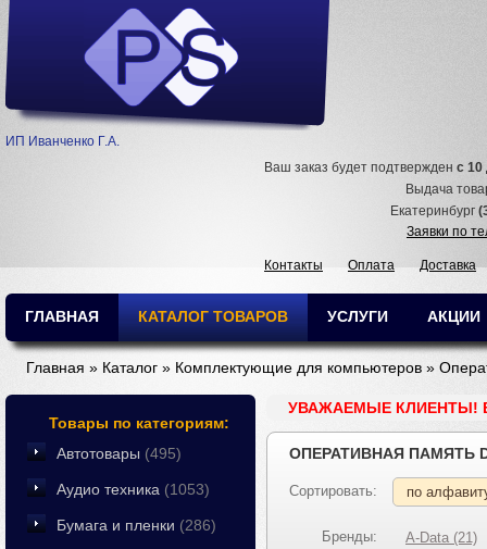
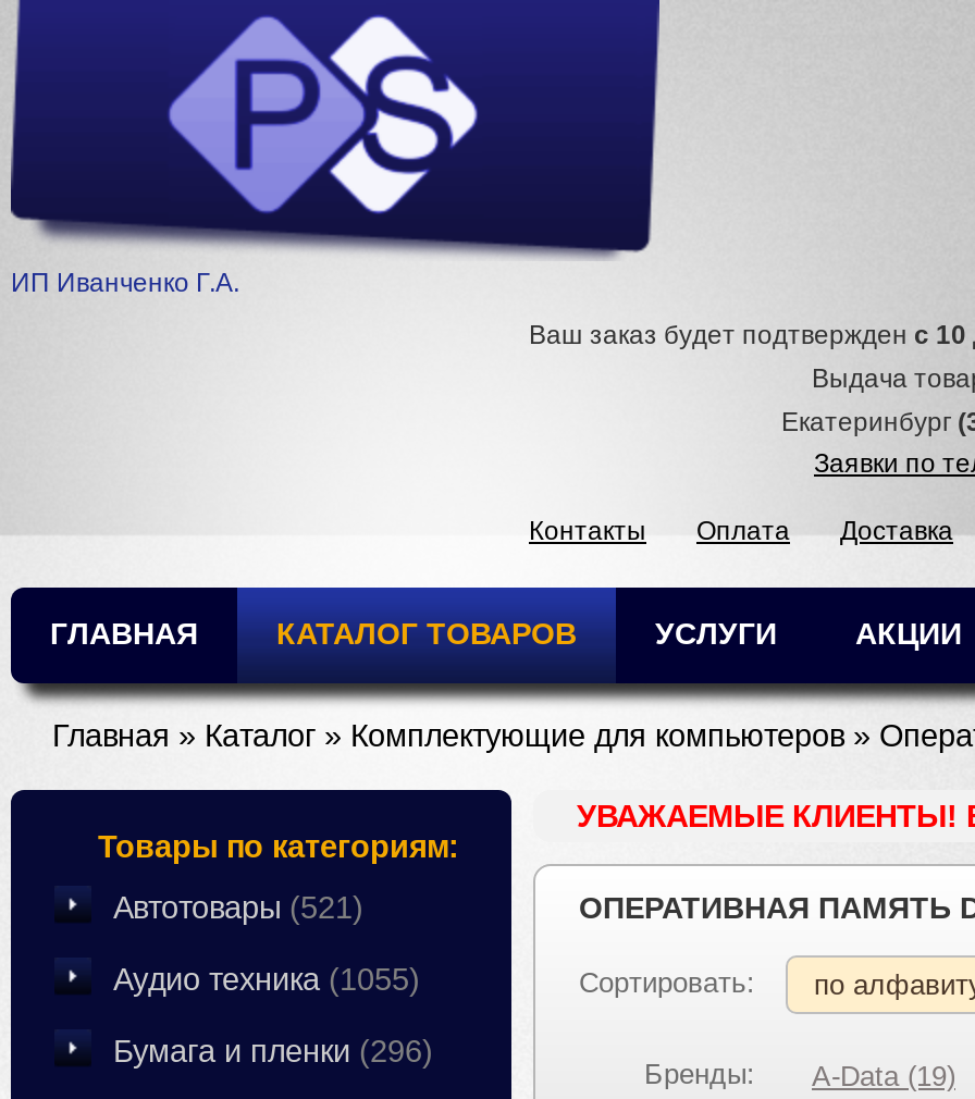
- Автотовары (495)
+ Автотовары (521)

- Аудио техника (1053)
+ Аудио техника (1055)

- Бумага и пленки (286)
+ Бумага и пленки (296)

- Бренды: A-Data (21)
+ Бренды: A-Data (19)
